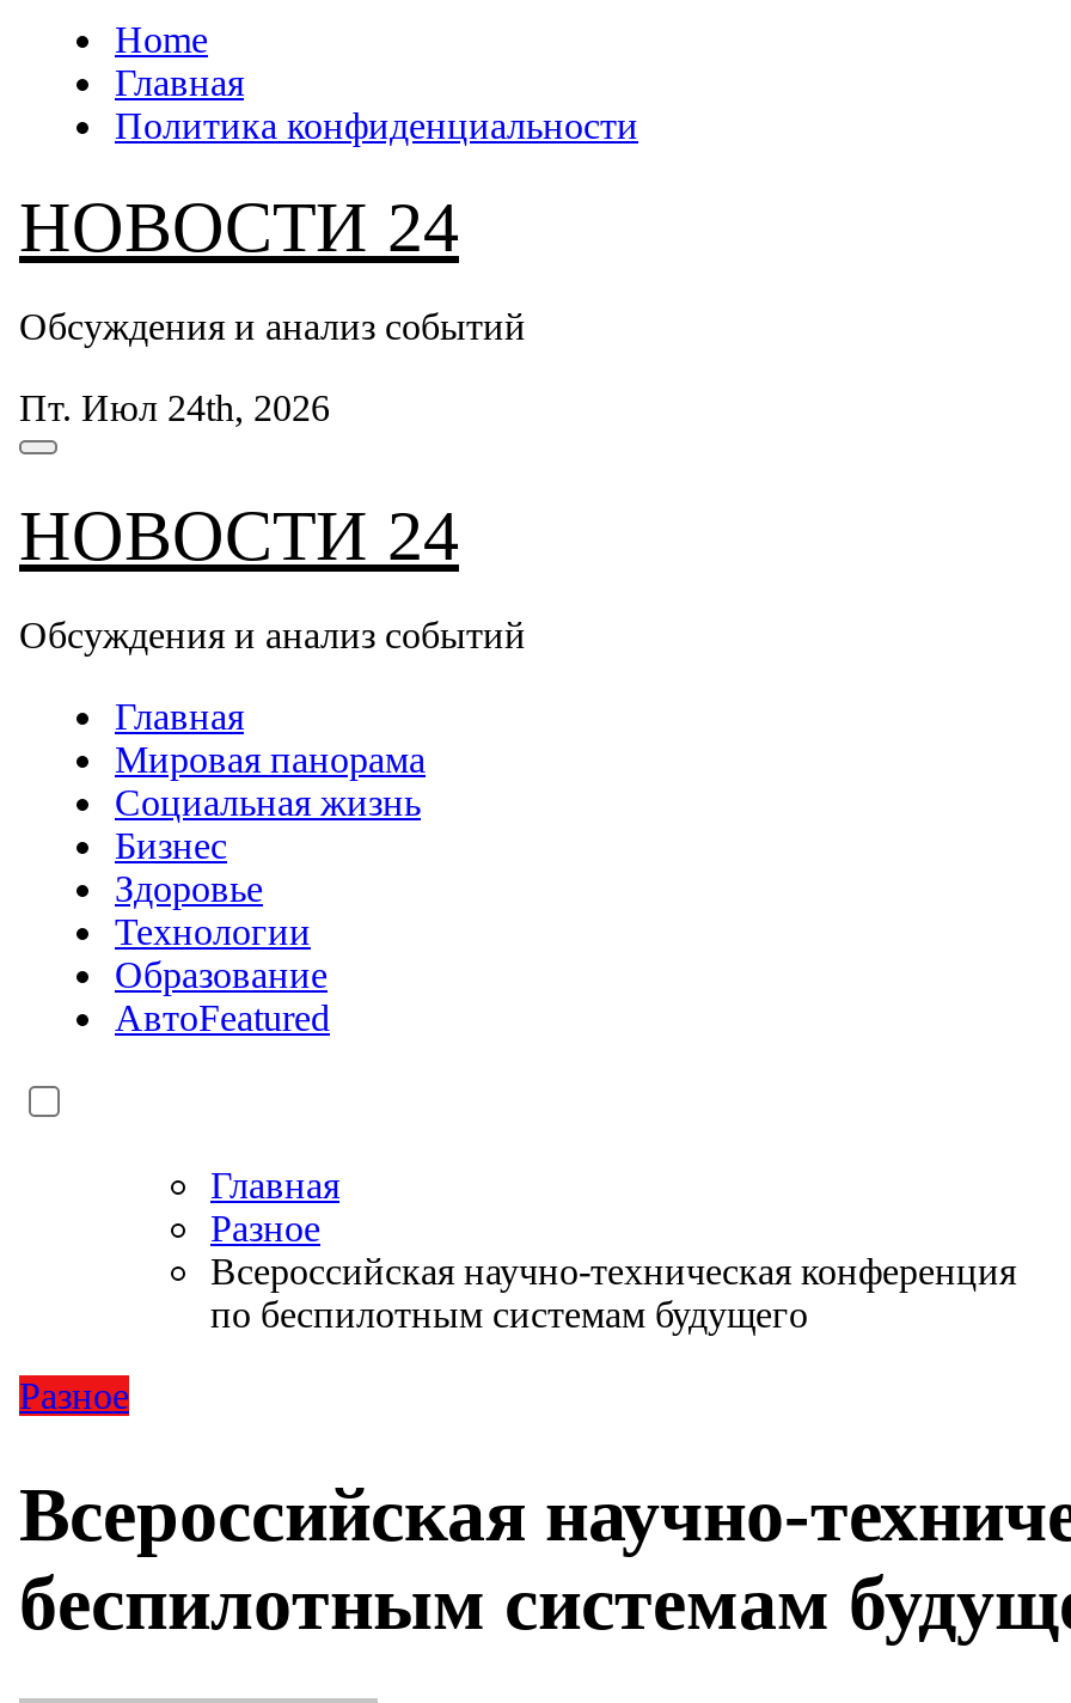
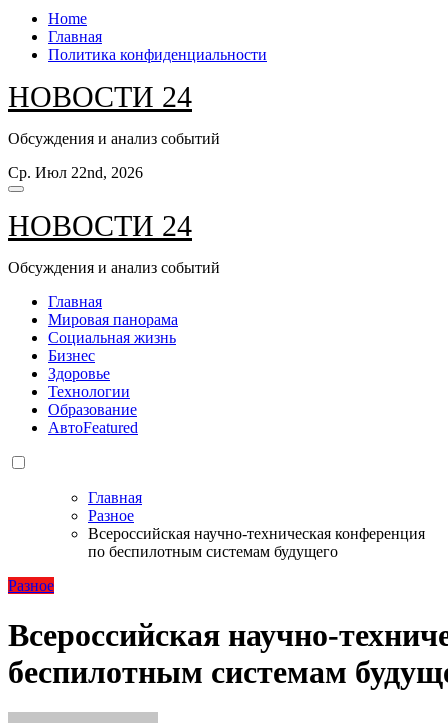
- Пт. Июл 24th, 2026
+ Ср. Июл 22nd, 2026
